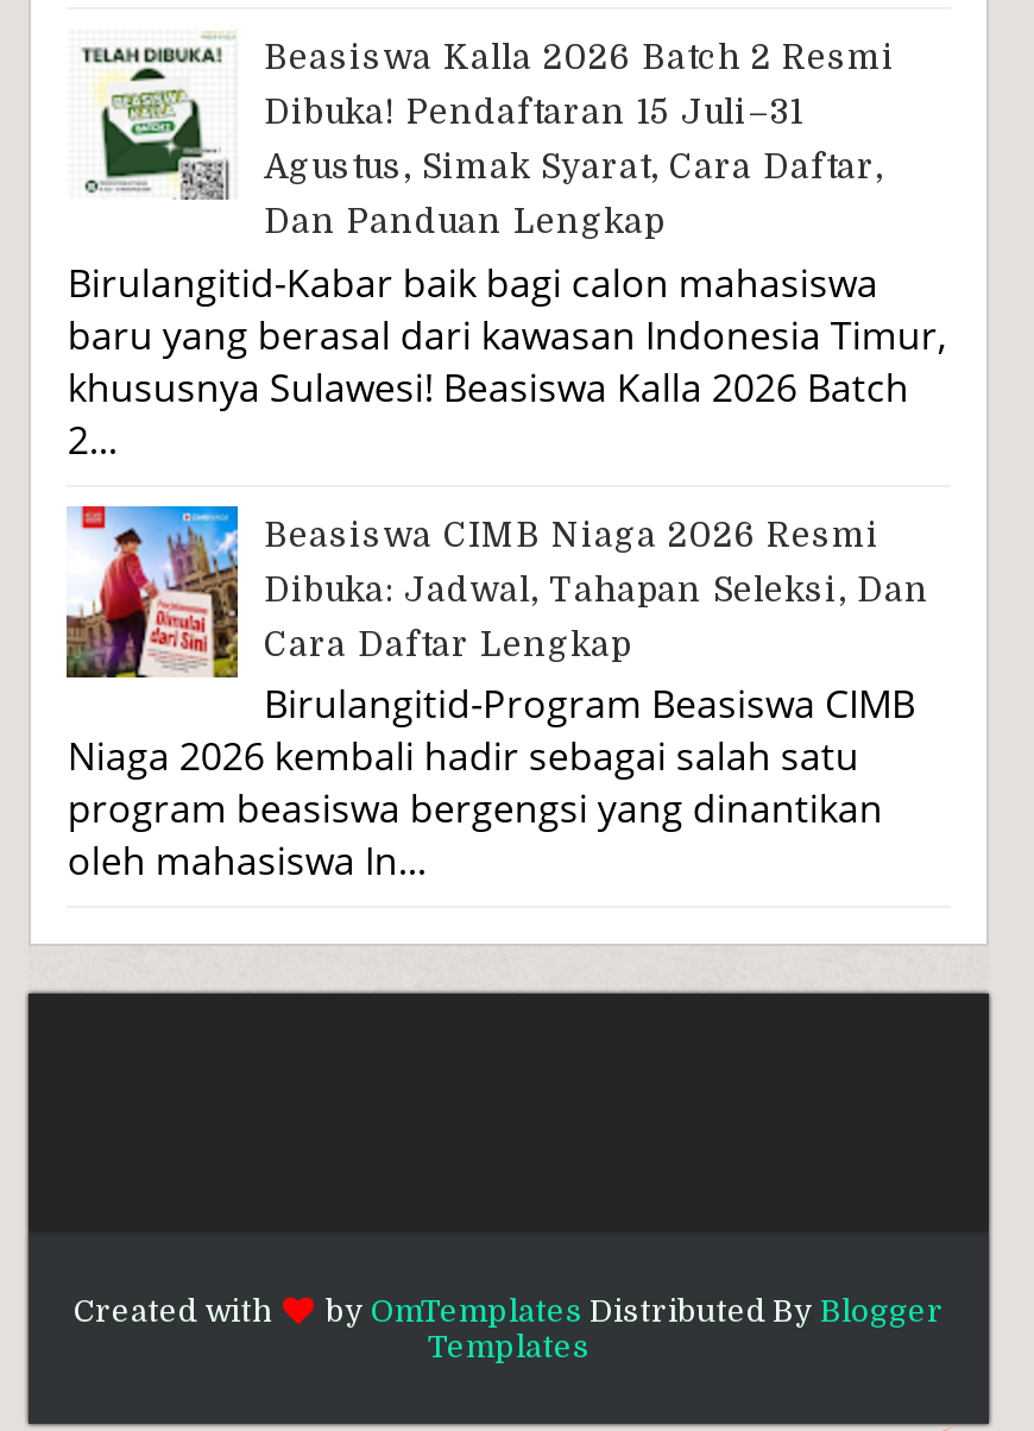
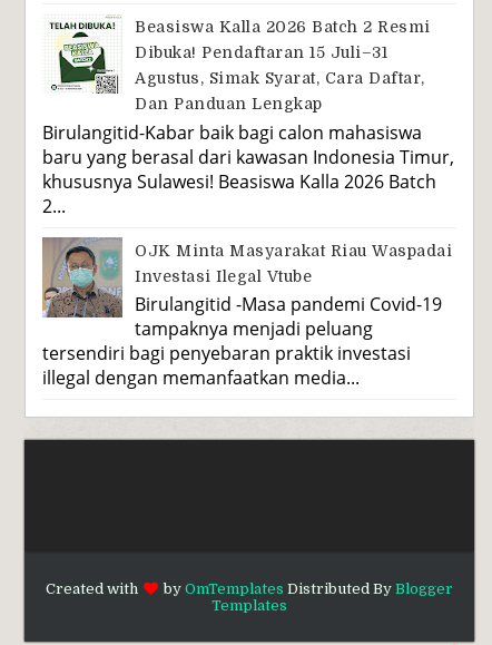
- [image]
- Beasiswa CIMB Niaga 2026 Resmi
- Dibuka: Jadwal, Tahapan Seleksi, Dan
- Cara Daftar Lengkap
- Birulangitid-Program Beasiswa CIMB
- Niaga 2026 kembali hadir sebagai salah satu
- program beasiswa bergengsi yang dinantikan
- oleh mahasiswa In...
+ [image]
+ OJK Minta Masyarakat Riau Waspadai
+ Investasi Ilegal Vtube
+ Birulangitid -Masa pandemi Covid-19
+ tampaknya menjadi peluang
+ tersendiri bagi penyebaran praktik investasi
+ illegal dengan memanfaatkan media...
